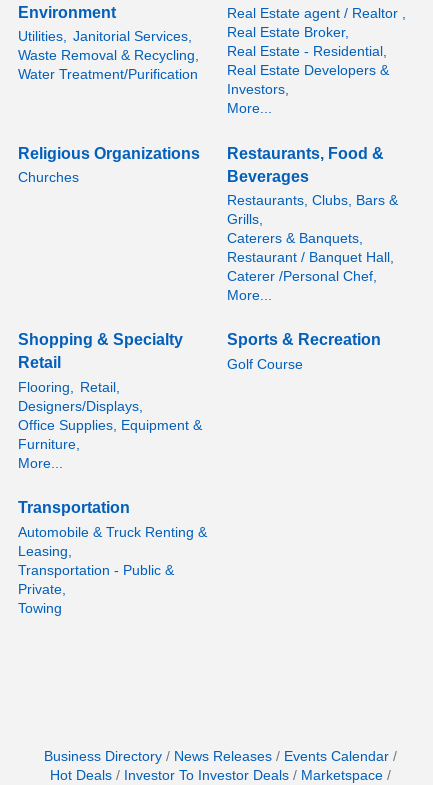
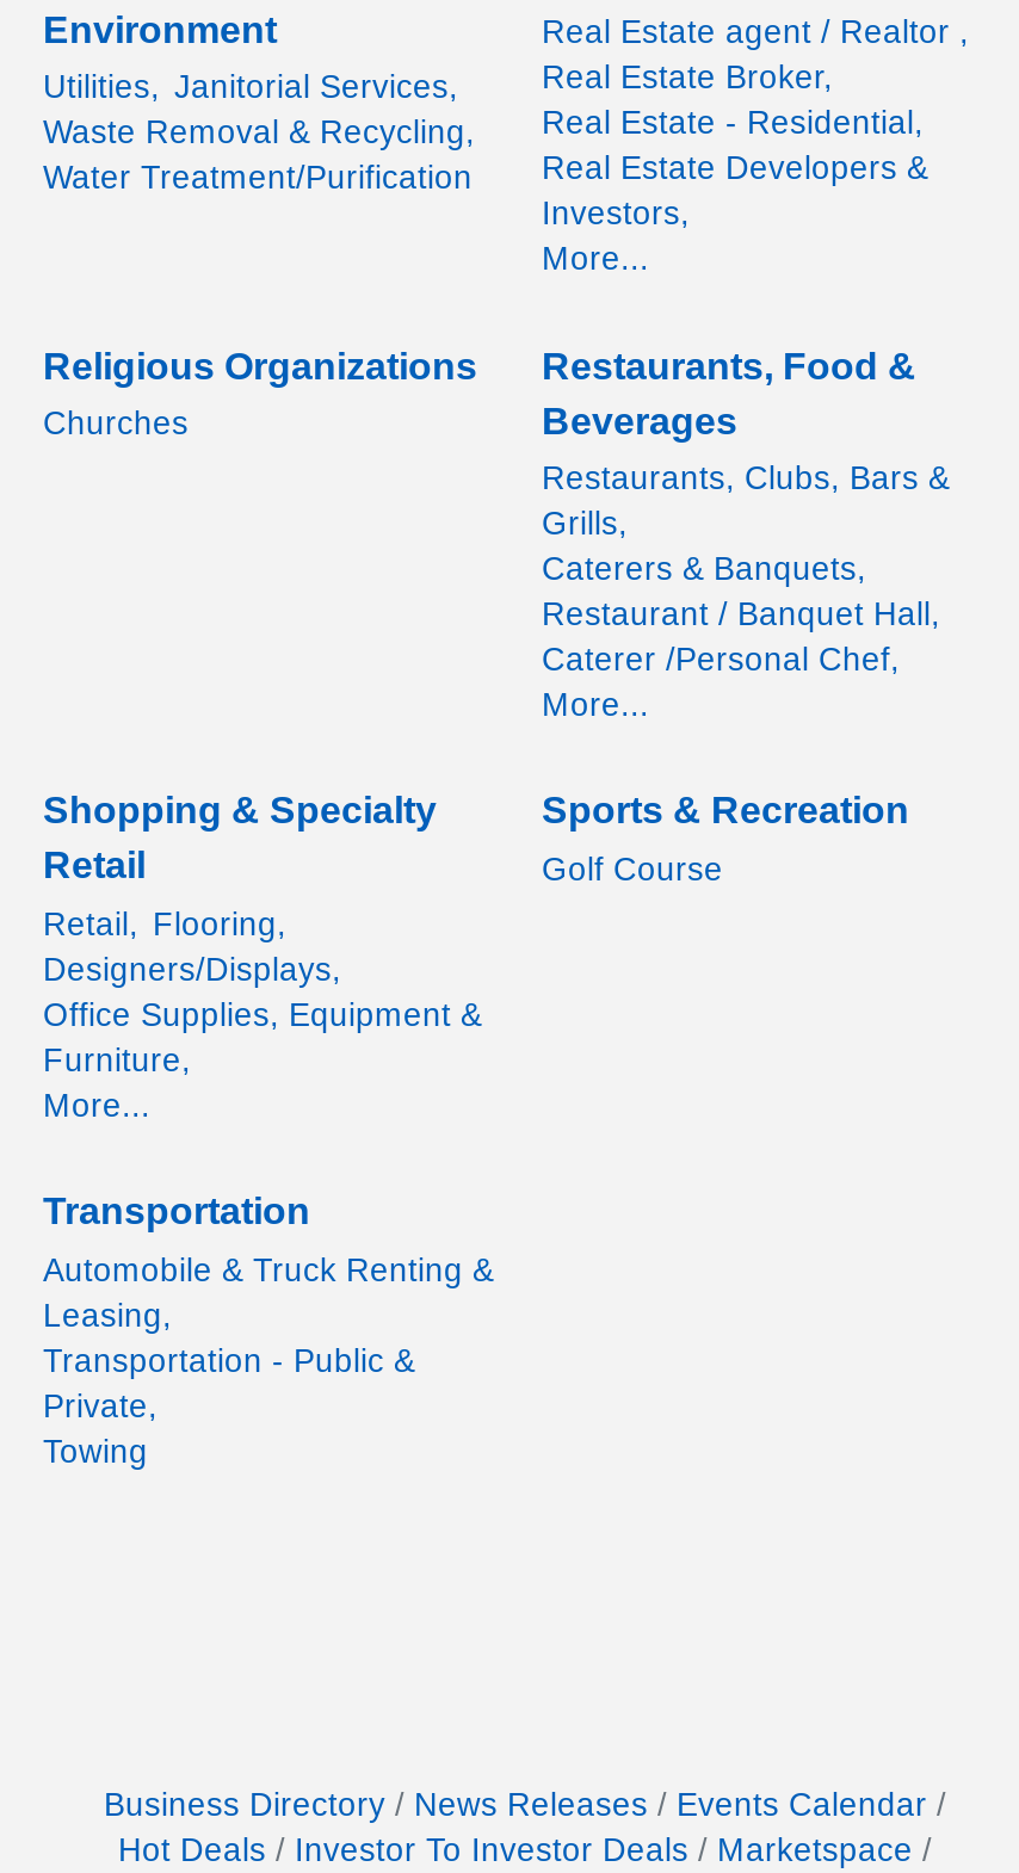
- Flooring, Retail,
+ Retail, Flooring,
